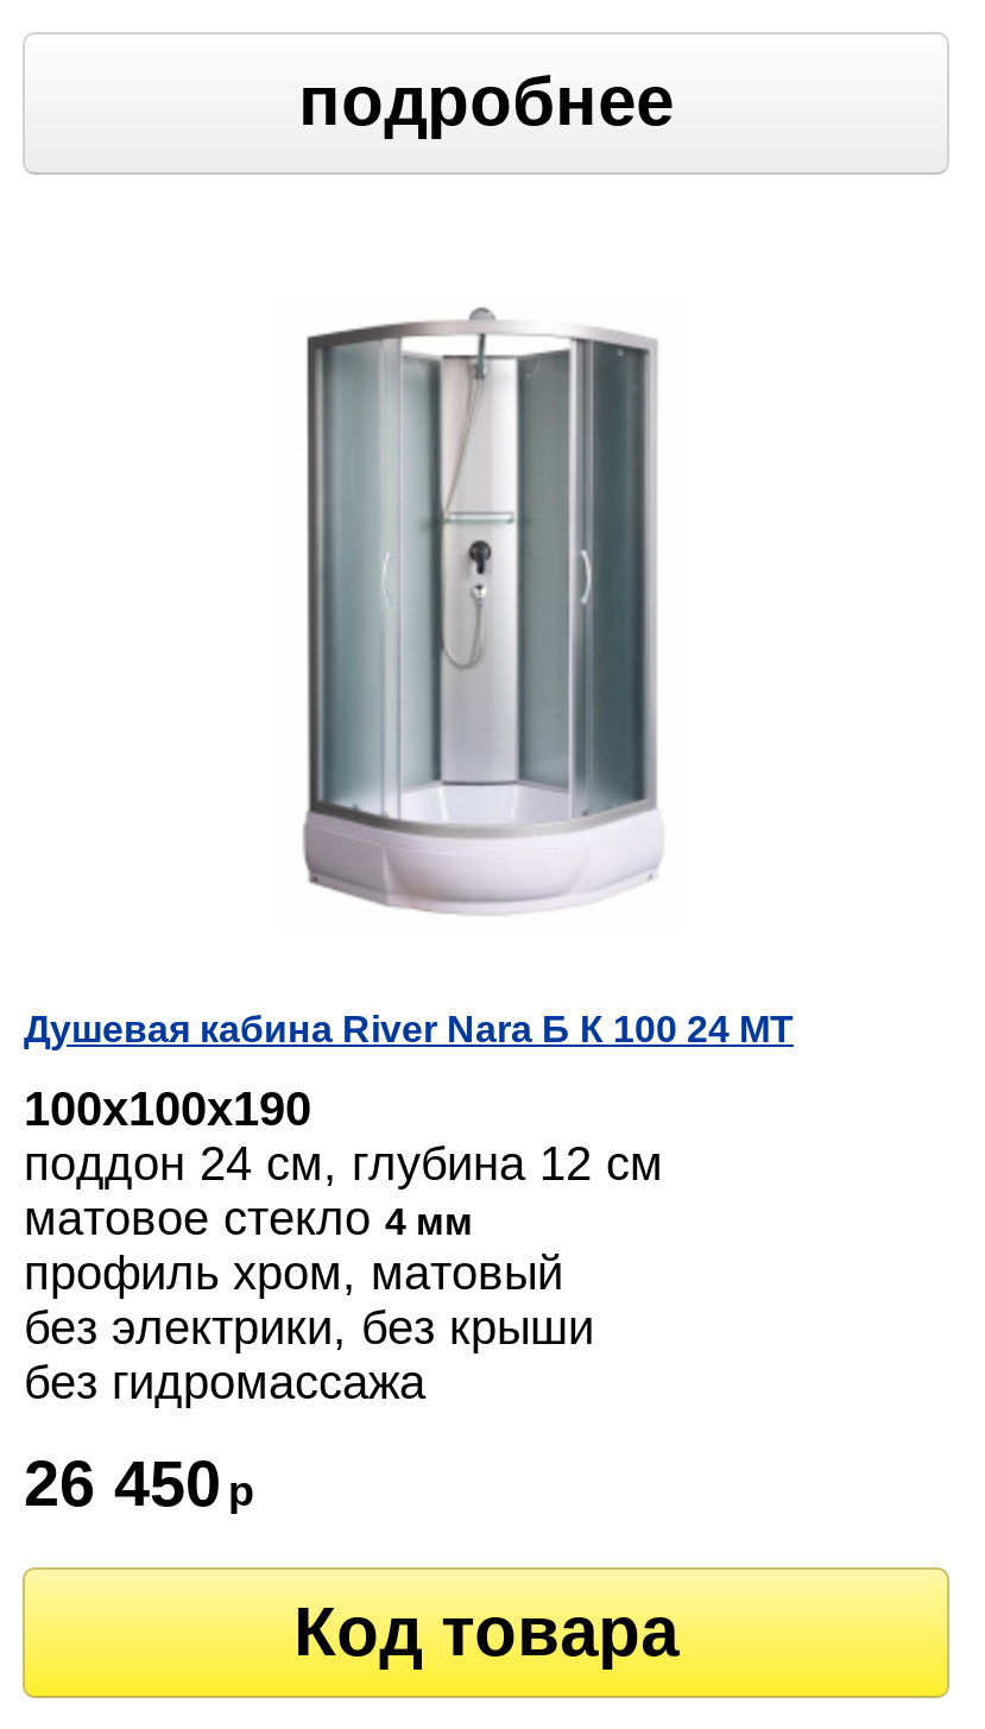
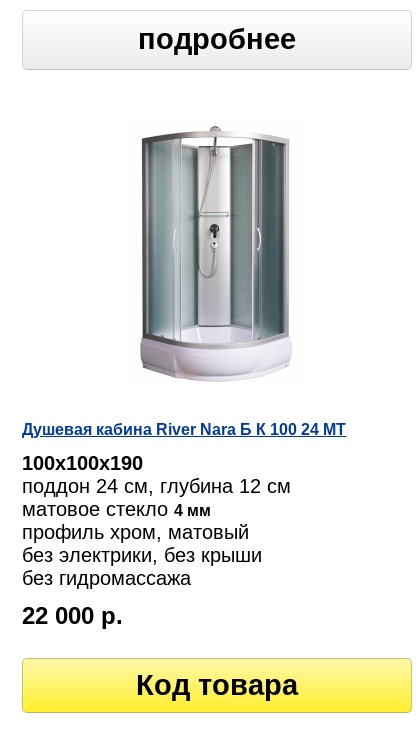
- 26 450 р
+ 22 000 р.
